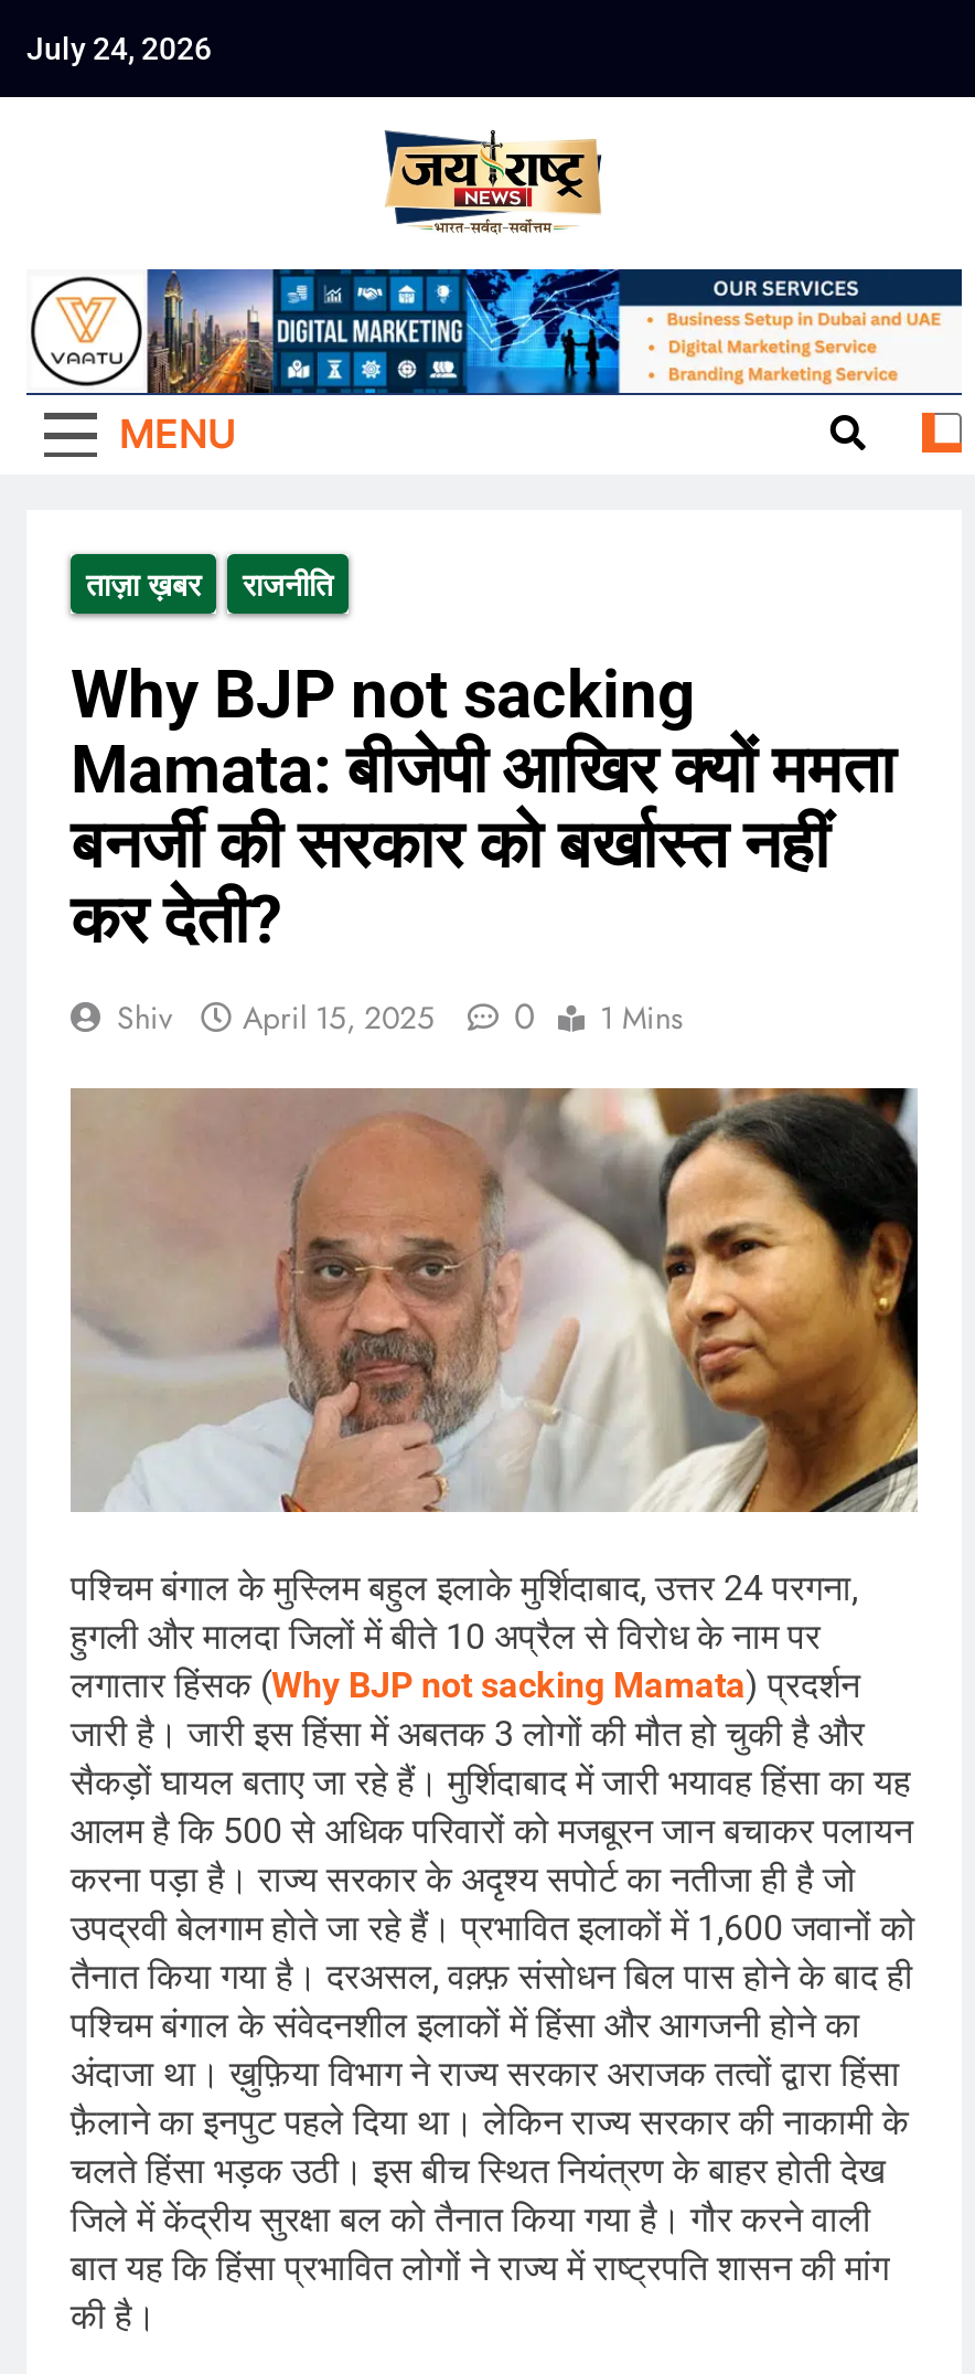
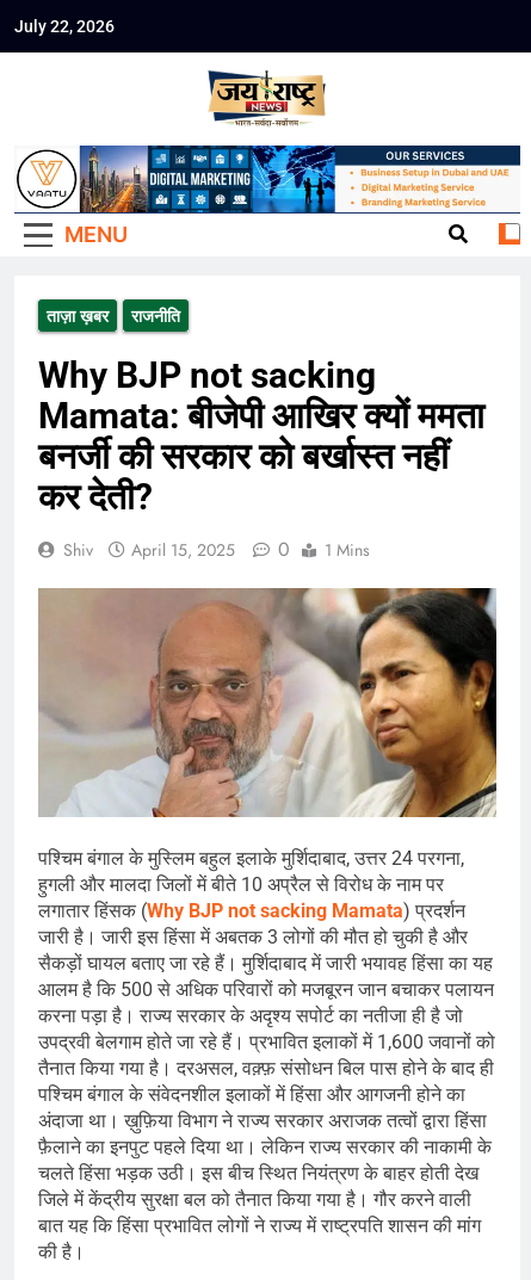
- July 24, 2026
+ July 22, 2026
